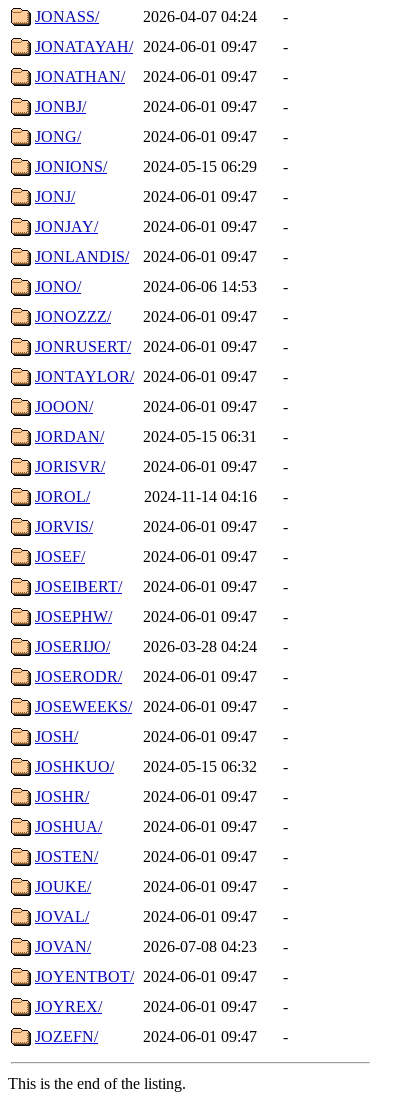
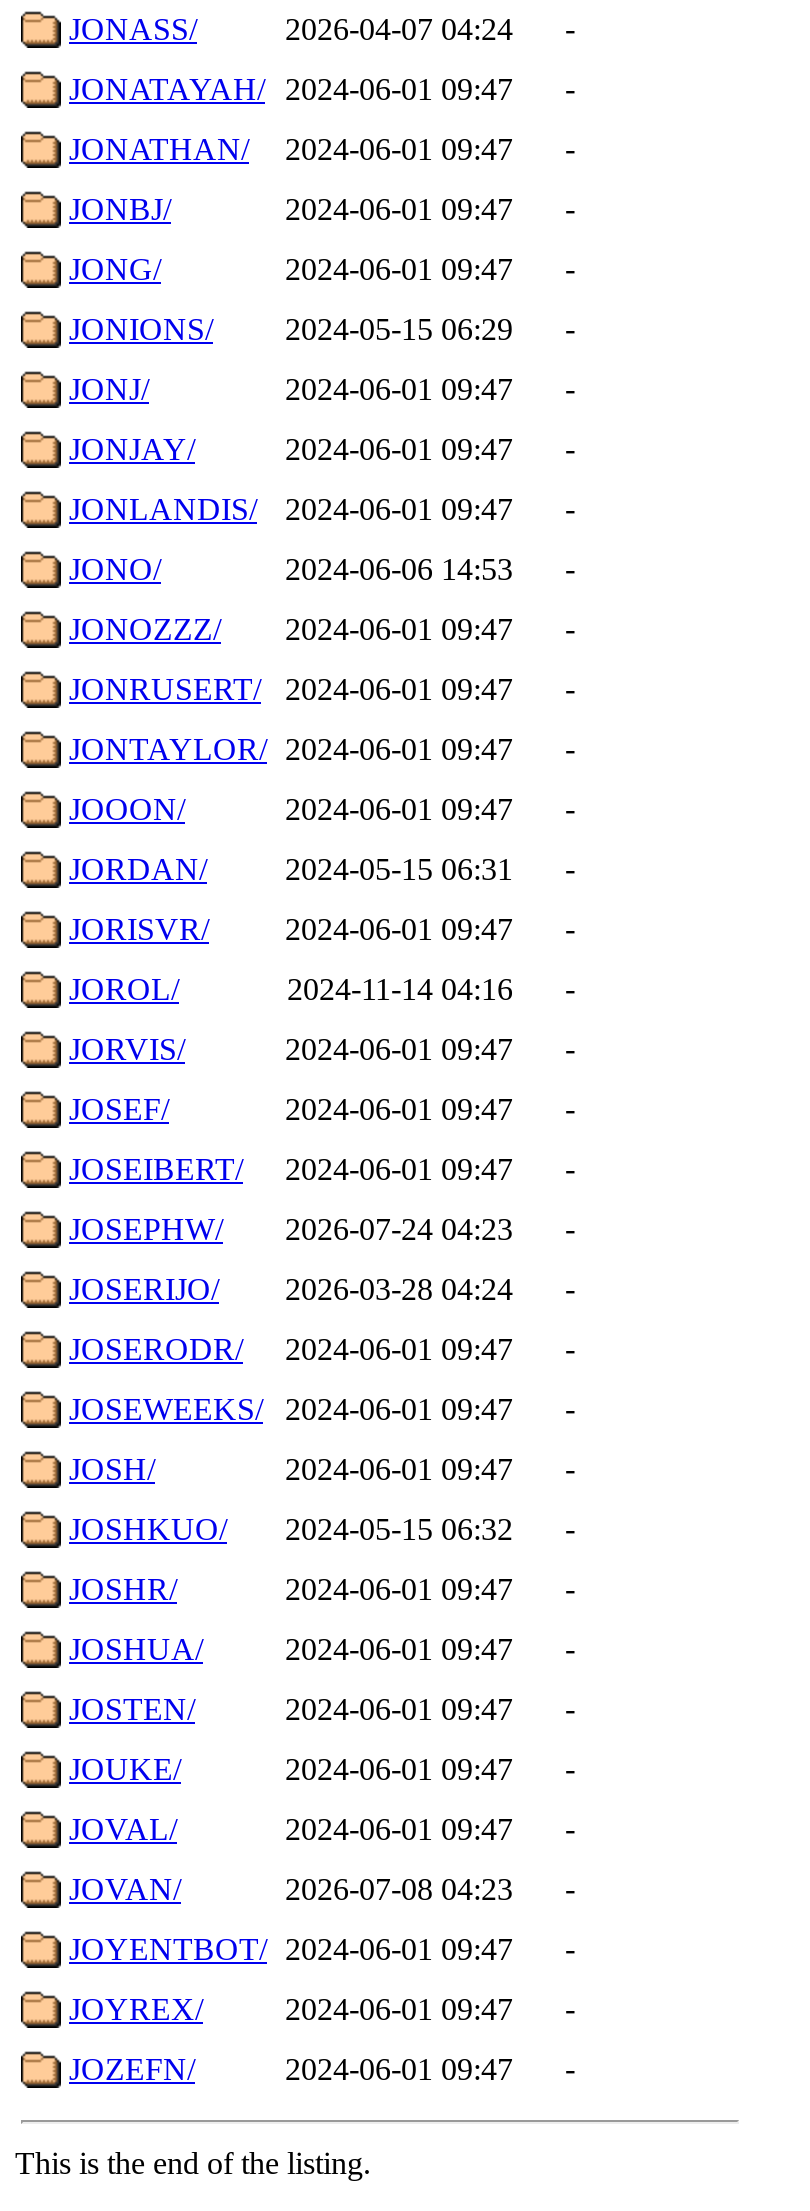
- 2024-06-01 09:47
+ 2026-07-24 04:23
